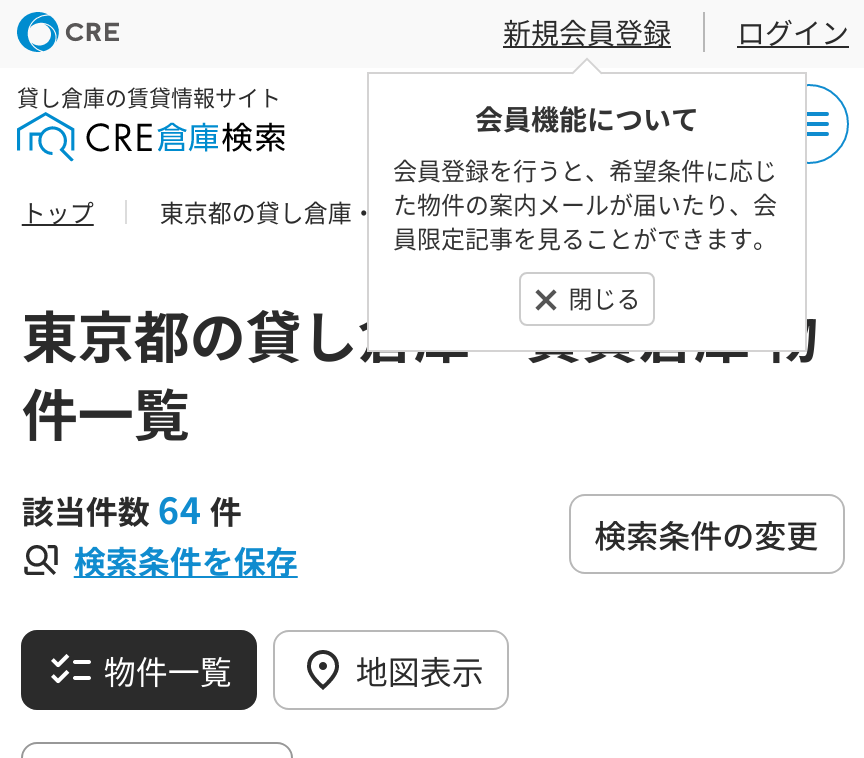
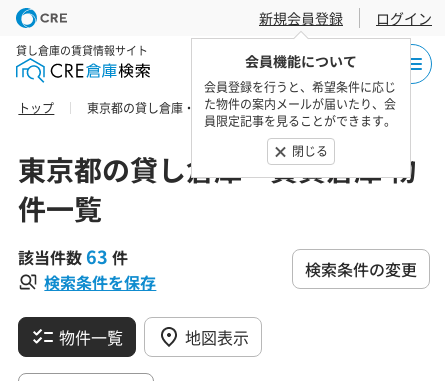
- 該当件数64件
+ 該当件数63件
